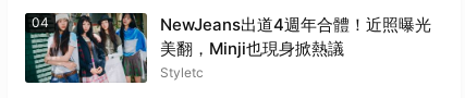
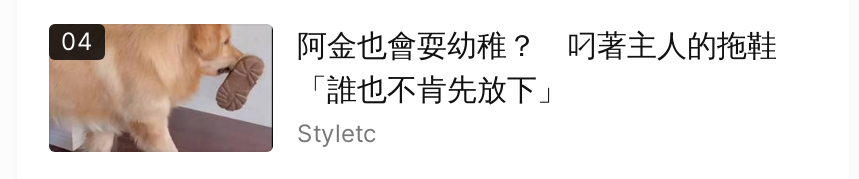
- [image]
- NewJeans出道4週年合體！近照曝光
- 美翻，Minji也現身掀熱議
+ [image]
+ 阿金也會耍幼稚？ 叼著主人的拖鞋
+ 「誰也不肯先放下」
